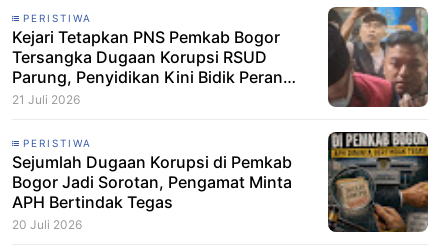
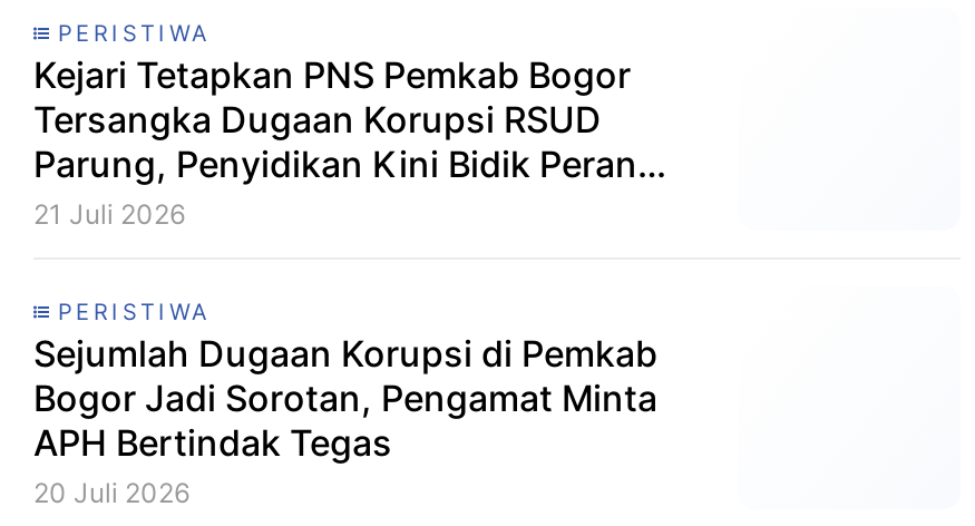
- [image]

- [image]
